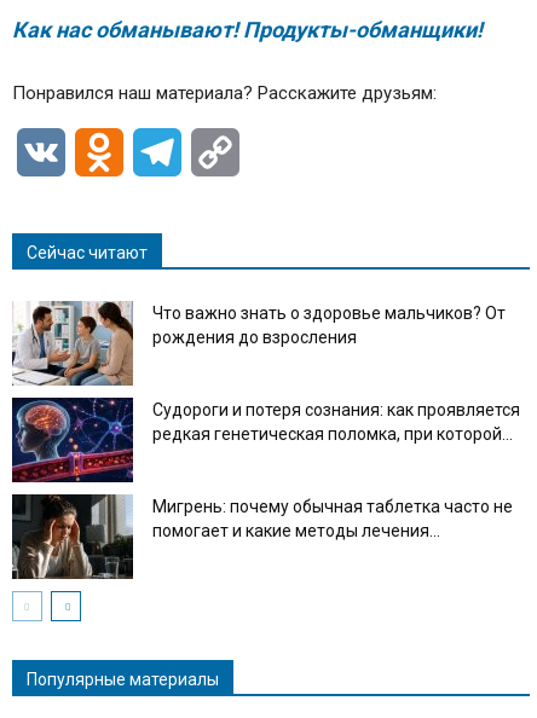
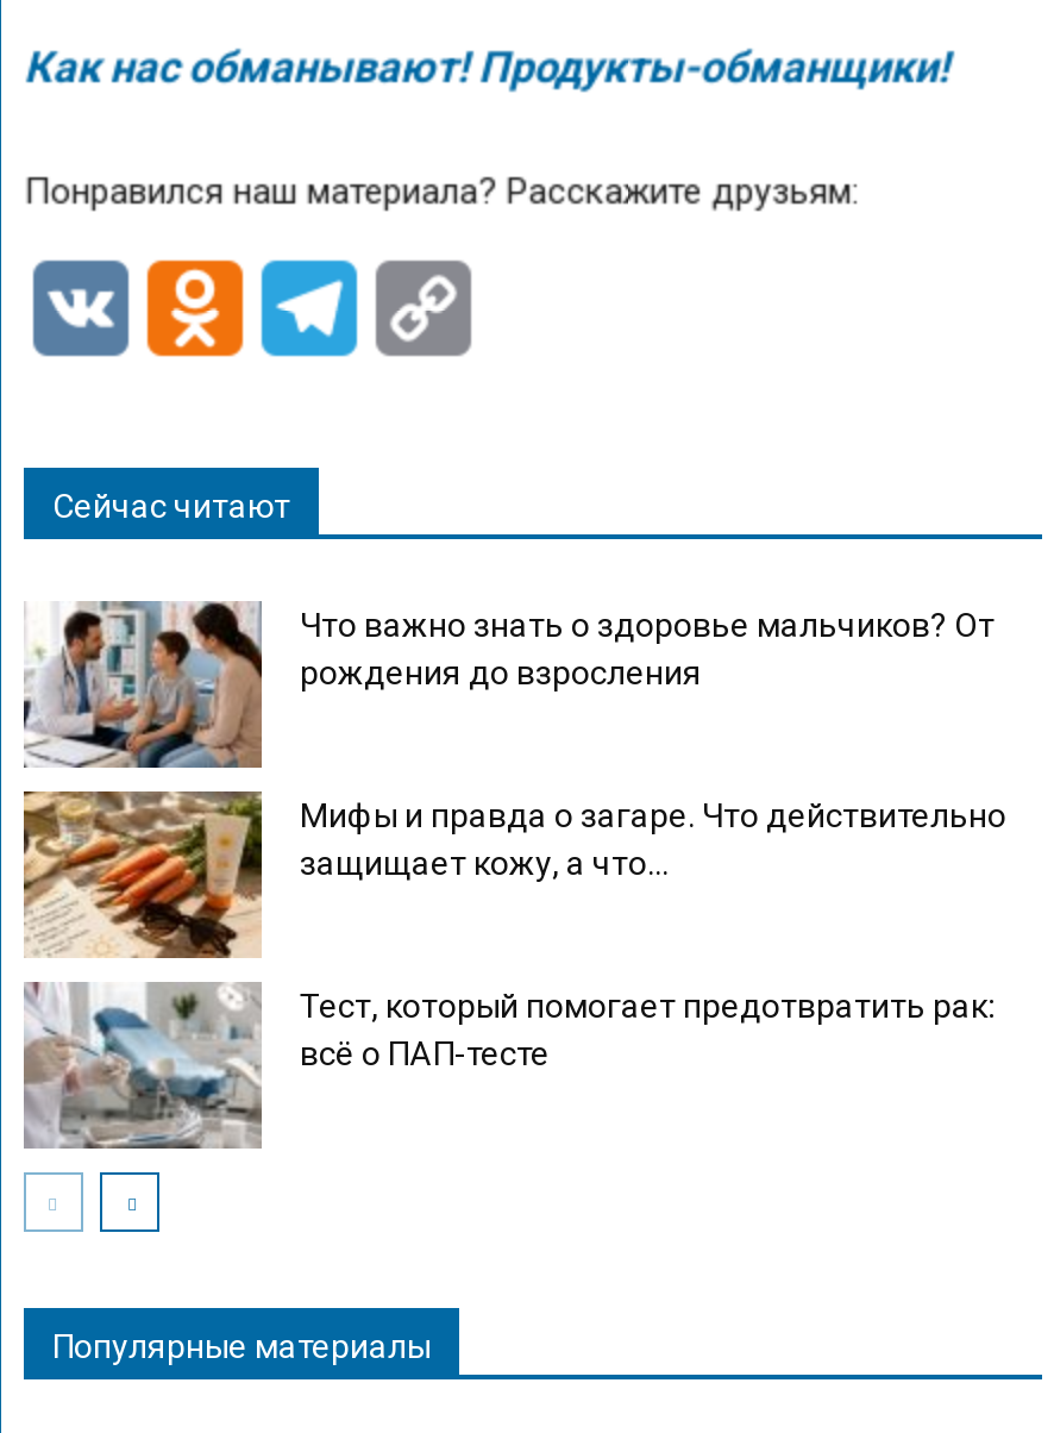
- [image]
- Судороги и потеря сознания: как проявляется
- редкая генетическая поломка, при которой...
+ [image]
+ Мифы и правда о загаре. Что действительно
+ защищает кожу, а что...

- [image]
- Мигрень: почему обычная таблетка часто не
- помогает и какие методы лечения...
+ [image]
+ Тест, который помогает предотвратить рак:
+ всё о ПАП-тесте
